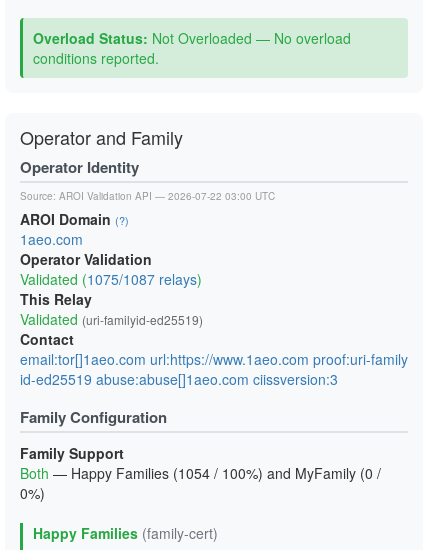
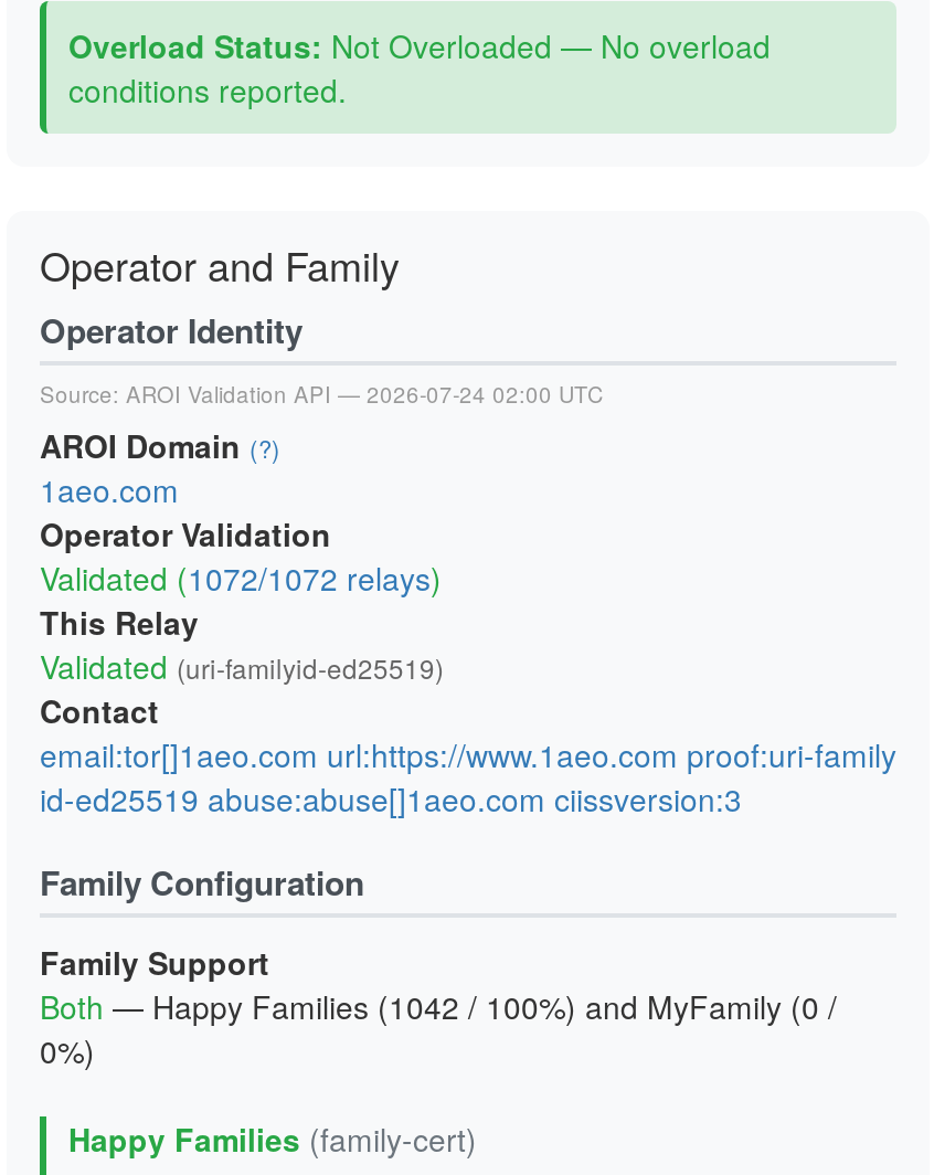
- Source: AROI Validation API — 2026-07-22 03:00 UTC
+ Source: AROI Validation API — 2026-07-24 02:00 UTC

- Validated (1075/1087 relays)
+ Validated (1072/1072 relays)

- Both — Happy Families (1054 / 100%) and MyFamily (0 /
+ Both — Happy Families (1042 / 100%) and MyFamily (0 /
